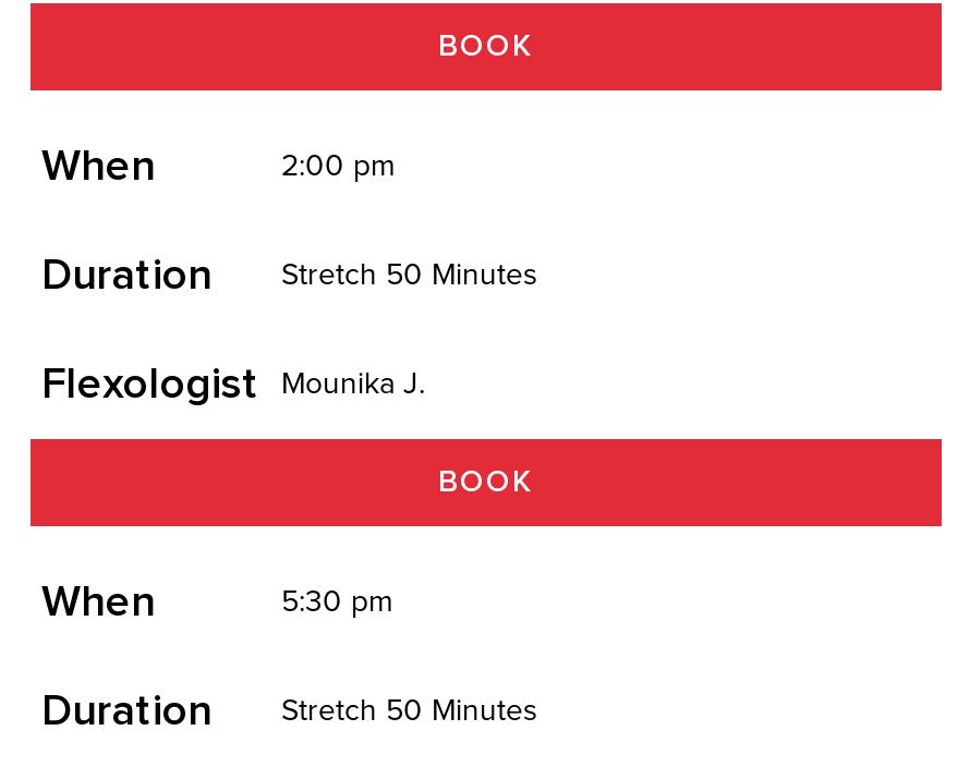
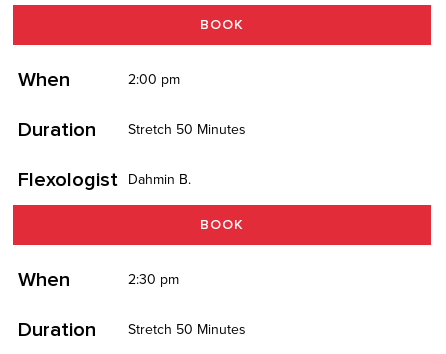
- Mounika J.
+ Dahmin B.

- 5:30 pm
+ 2:30 pm
